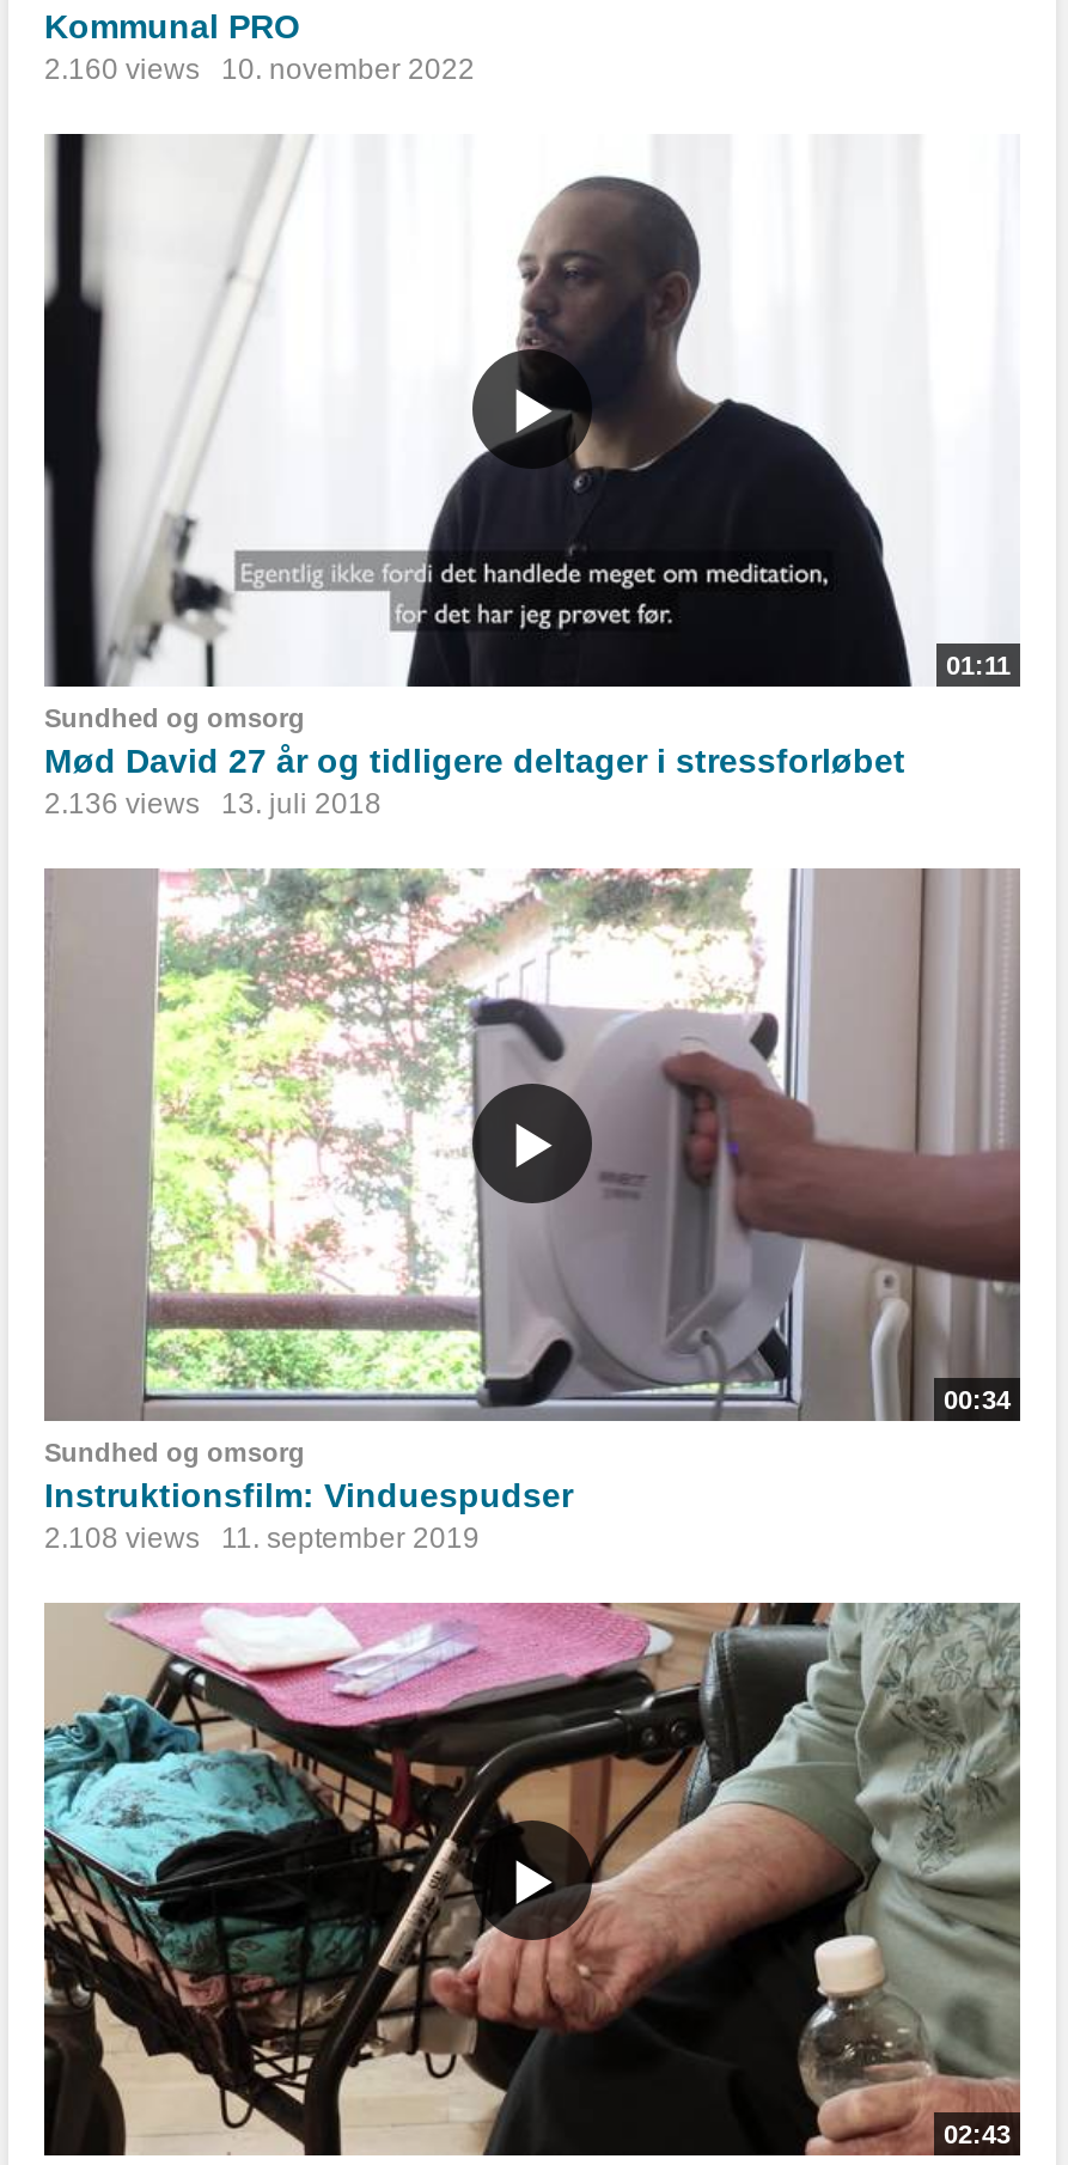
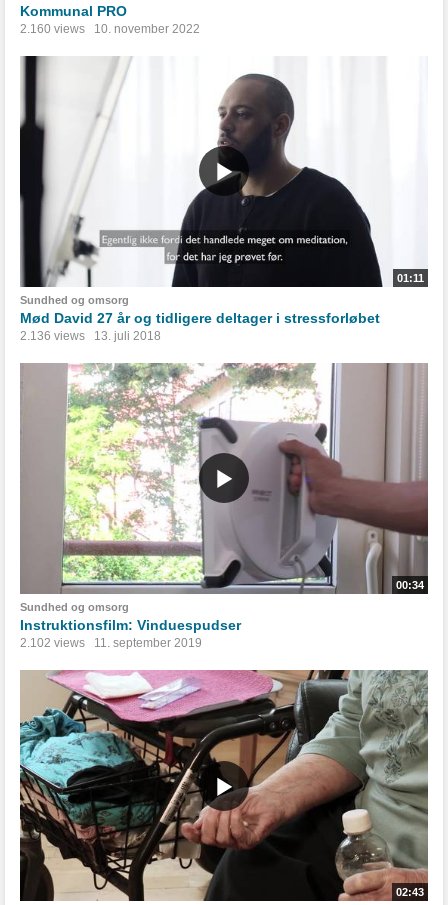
- 2.108 views 11. september 2019
+ 2.102 views 11. september 2019
